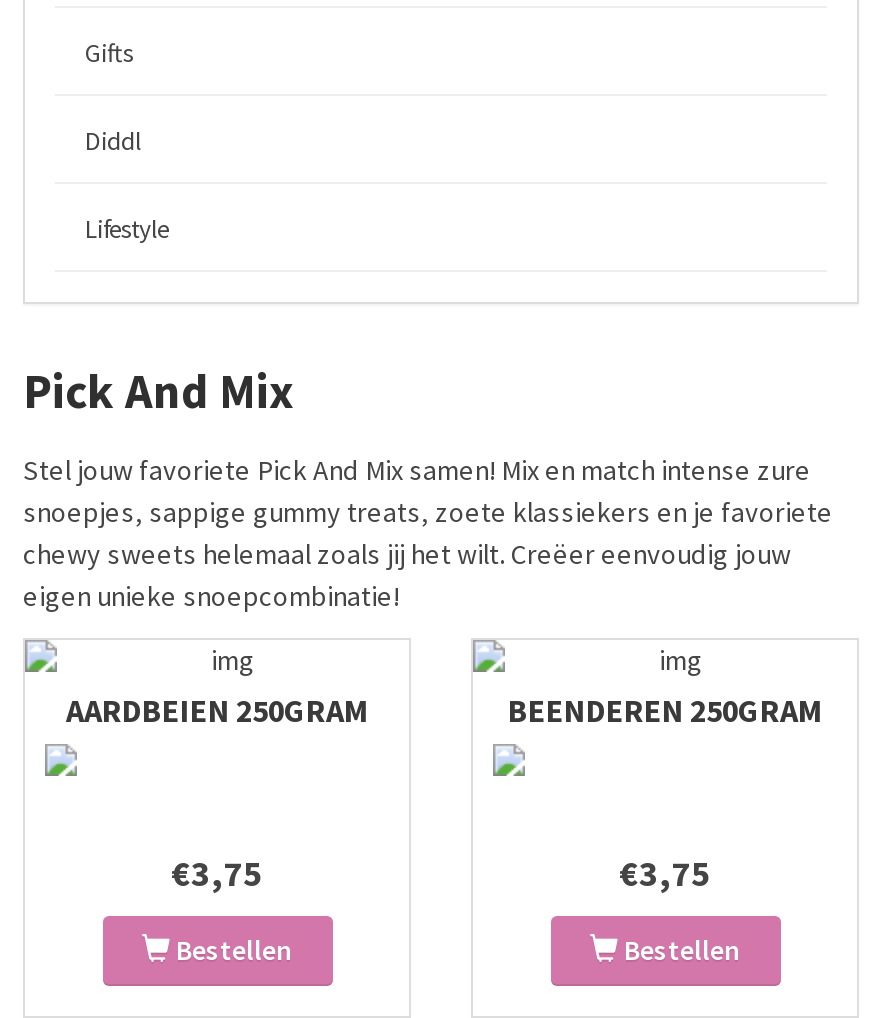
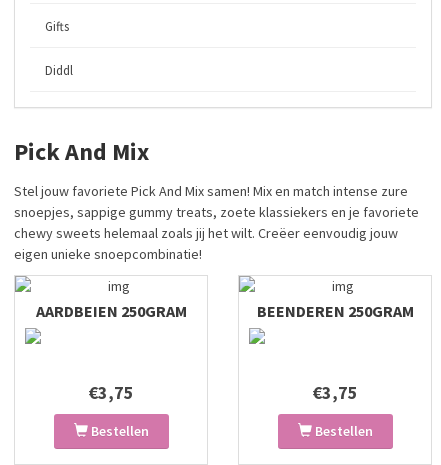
- Lifestyle
